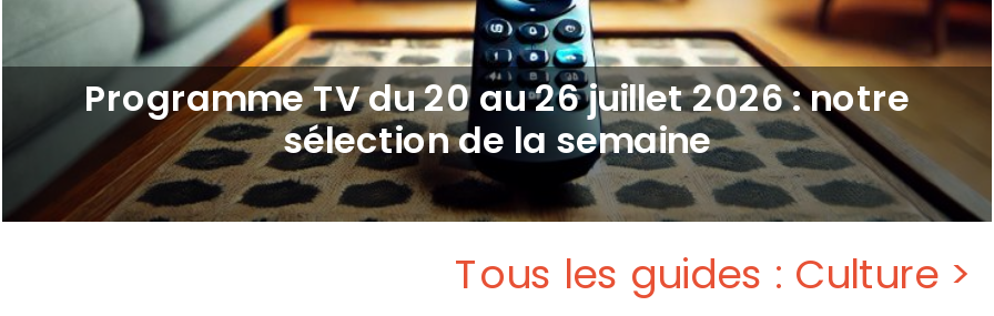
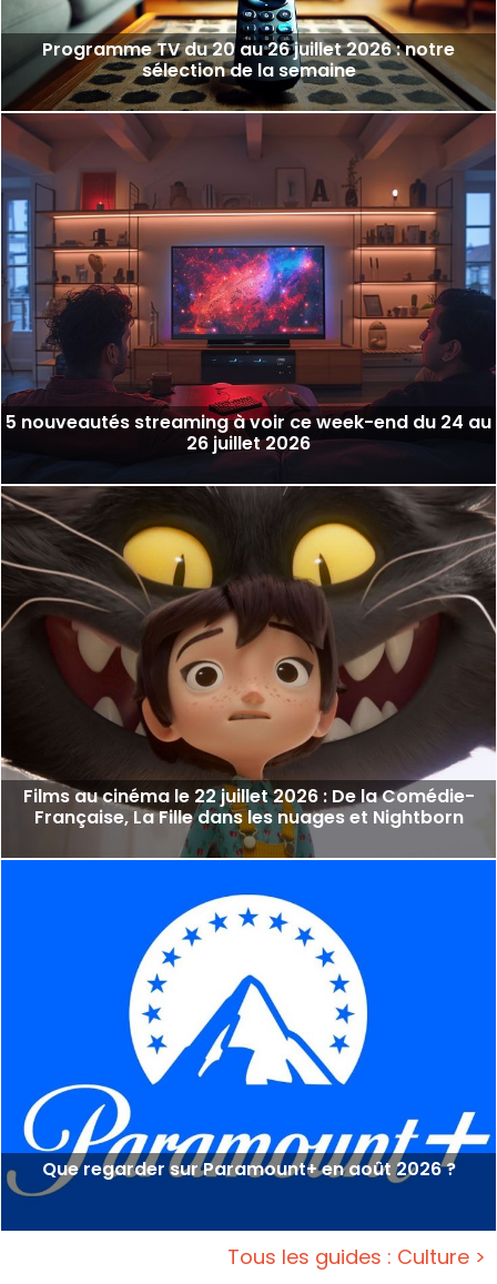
+ [image]
+ 5 nouveautés streaming à voir ce week-end du 24 au
+ 26 juillet 2026

+ [image]
+ Films au cinéma le 22 juillet 2026 : De la Comédie-
+ Française, La Fille dans les nuages et Nightborn

+ Que regarder sur Paramount+ en août 2026 ?
